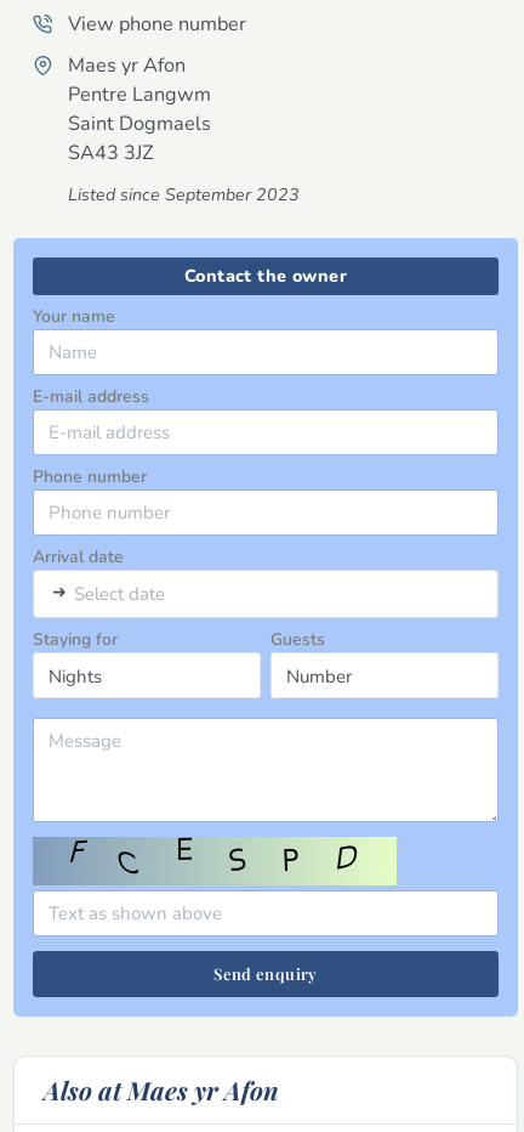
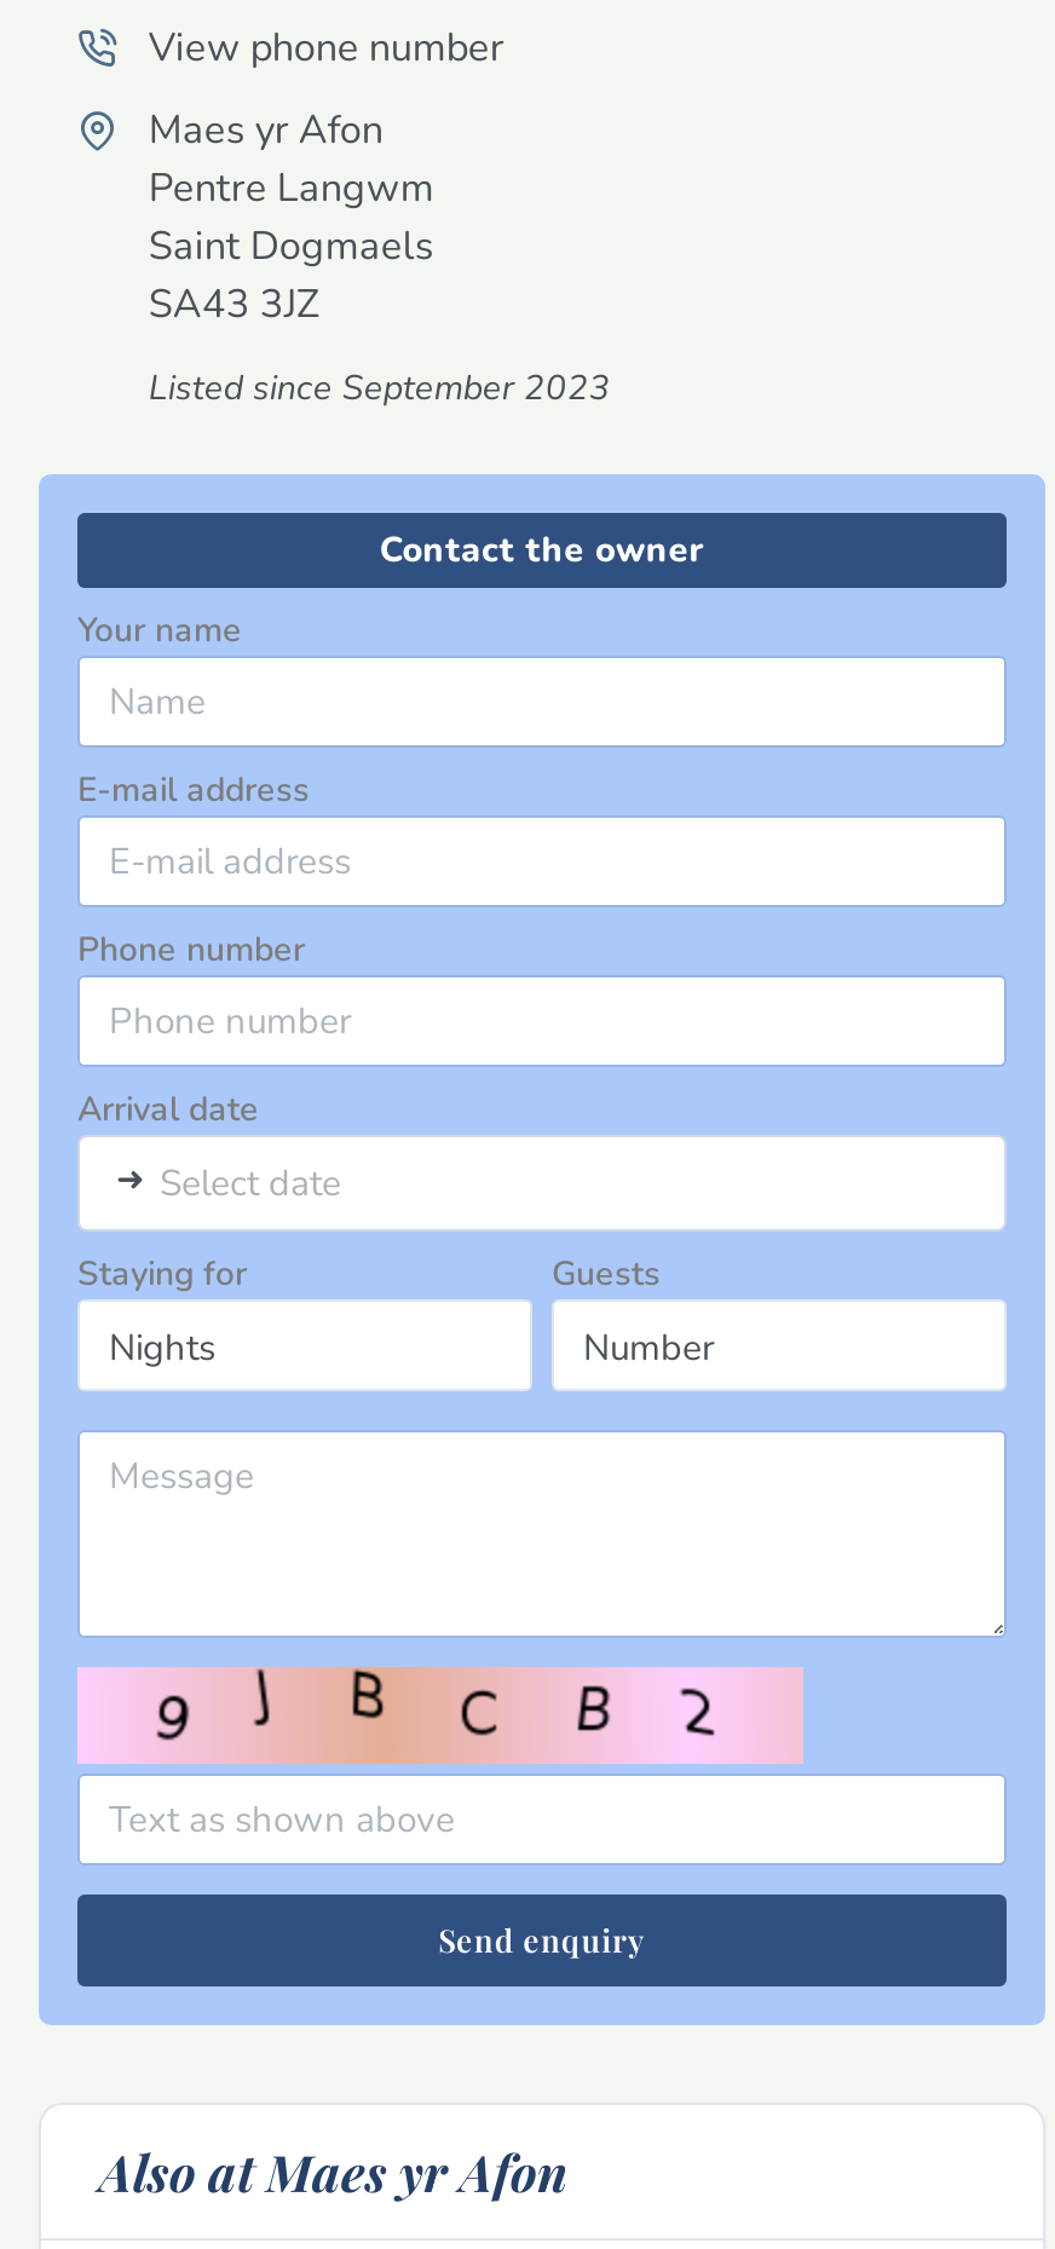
- [image]
+ [image]
